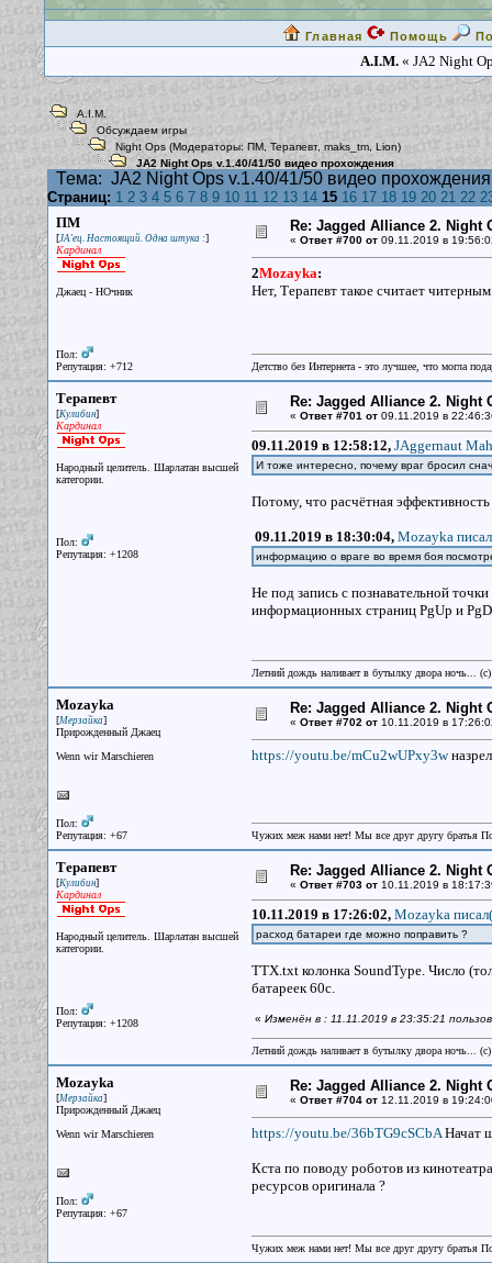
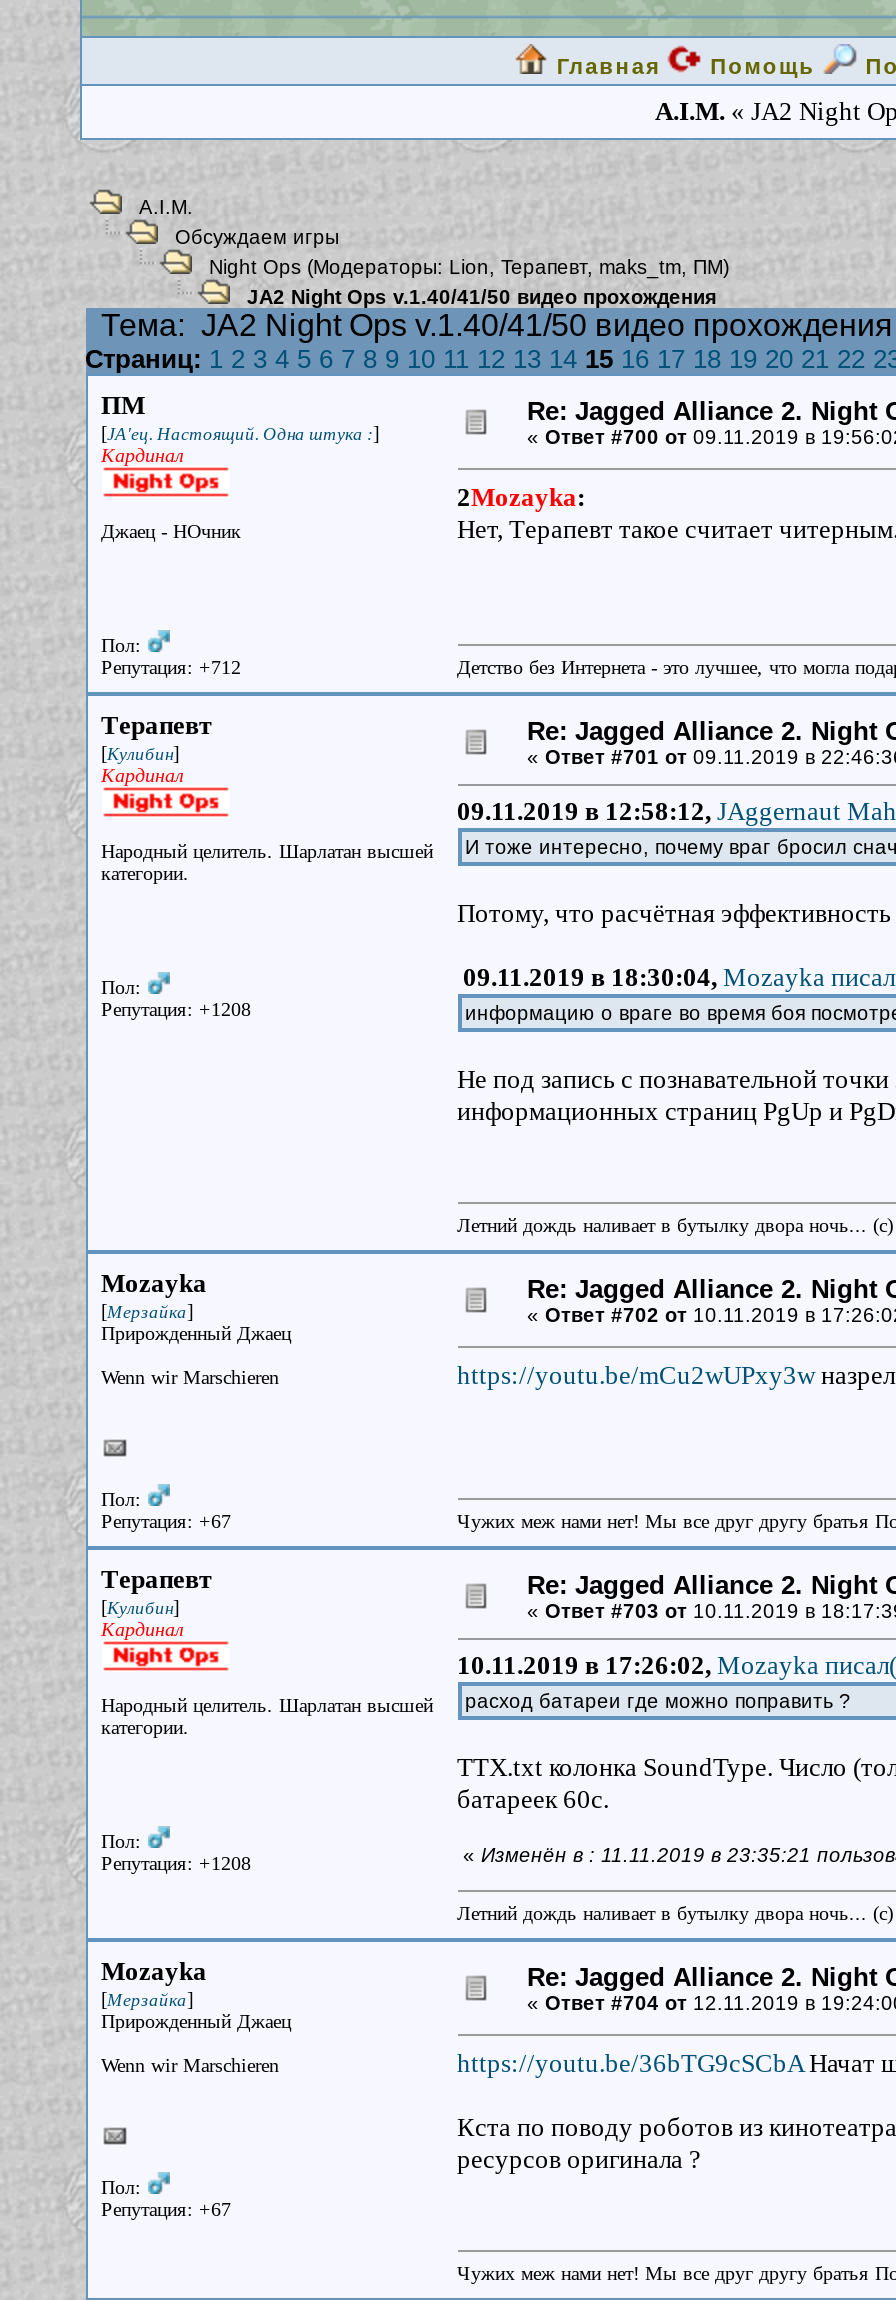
- Night Ops (Модераторы: ПМ, Терапевт, maks_tm, Lion)
+ Night Ops (Модераторы: Lion, Терапевт, maks_tm, ПМ)
